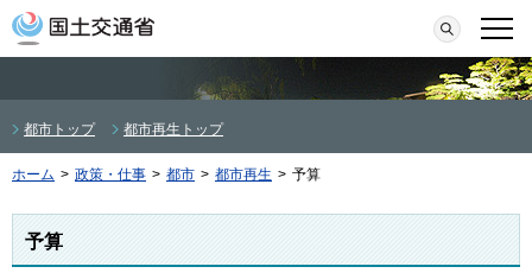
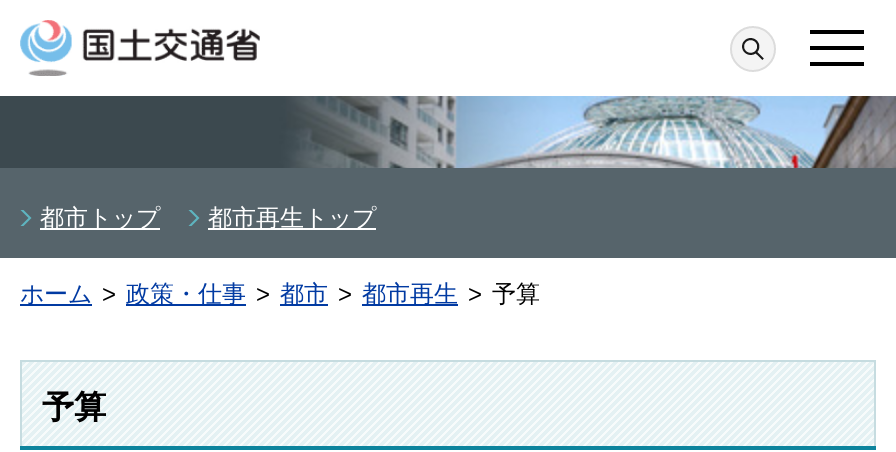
- [image]
+ [image]
